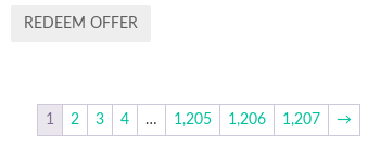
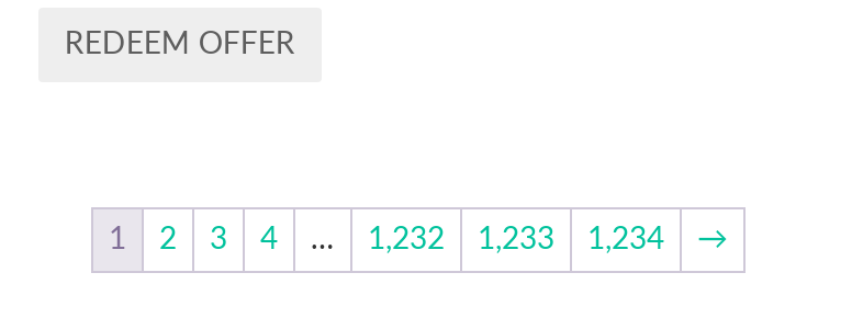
- 1,205
+ 1,232

- 1,206
+ 1,233

- 1,207
+ 1,234
